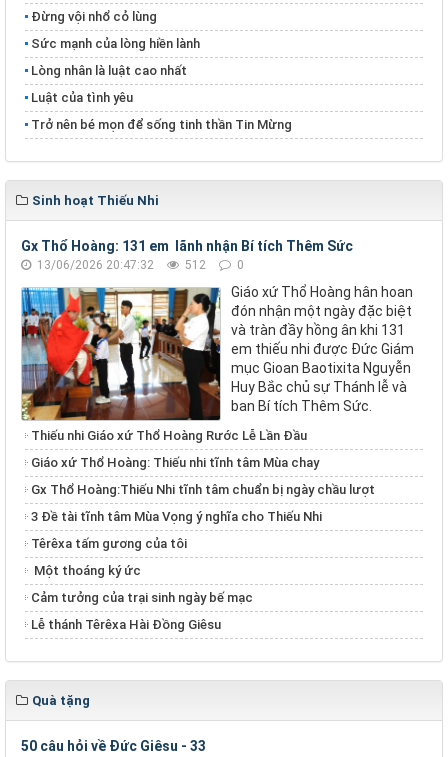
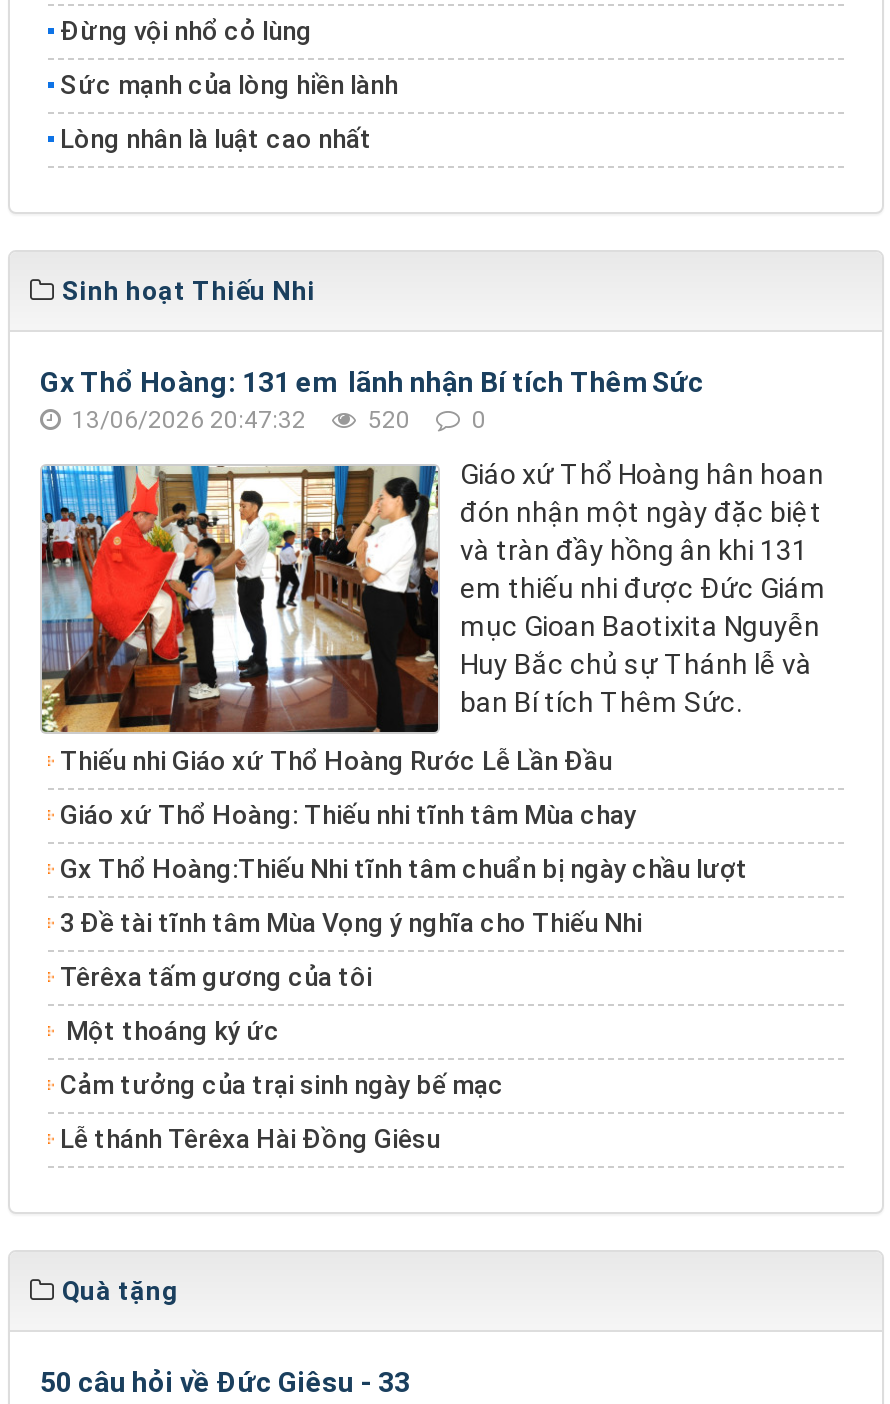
- Luật của tình yêu
- Trở nên bé mọn để sống tinh thần Tin Mừng

- 13/06/2026 20:47:32 512 0
+ 13/06/2026 20:47:32 520 0
